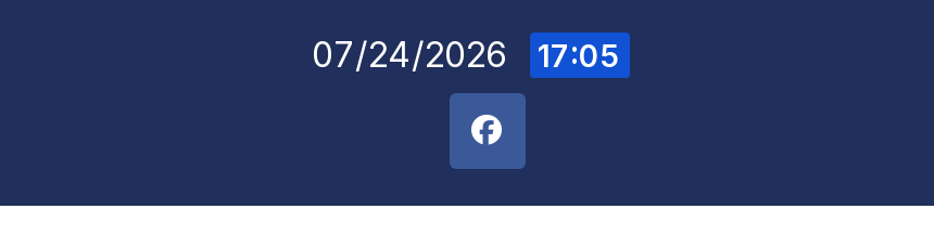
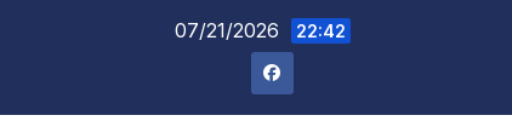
- 07/24/2026 17:05
+ 07/21/2026 22:42
